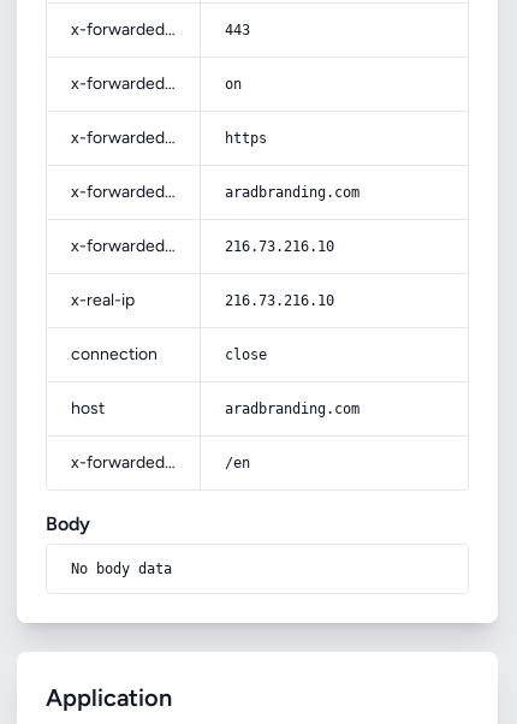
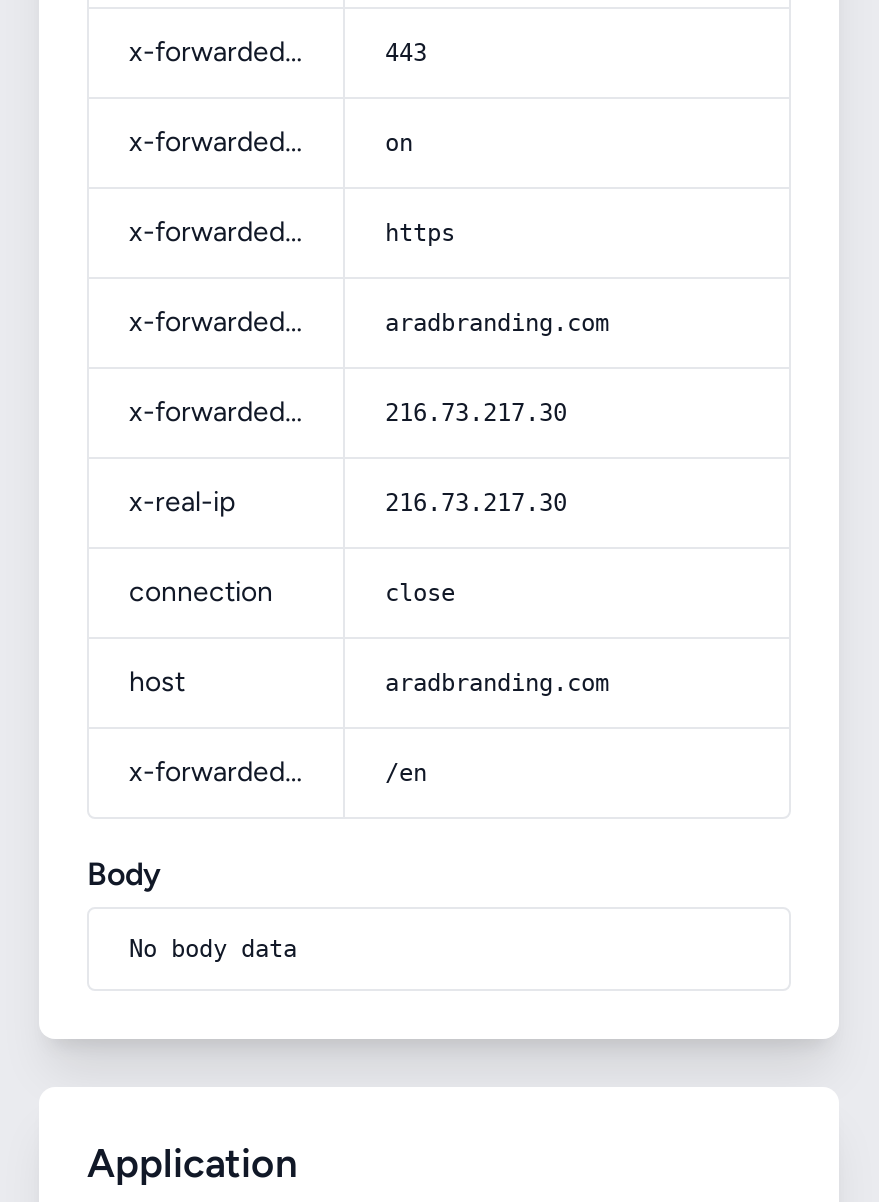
- 216.73.216.10
+ 216.73.217.30

- 216.73.216.10
+ 216.73.217.30
